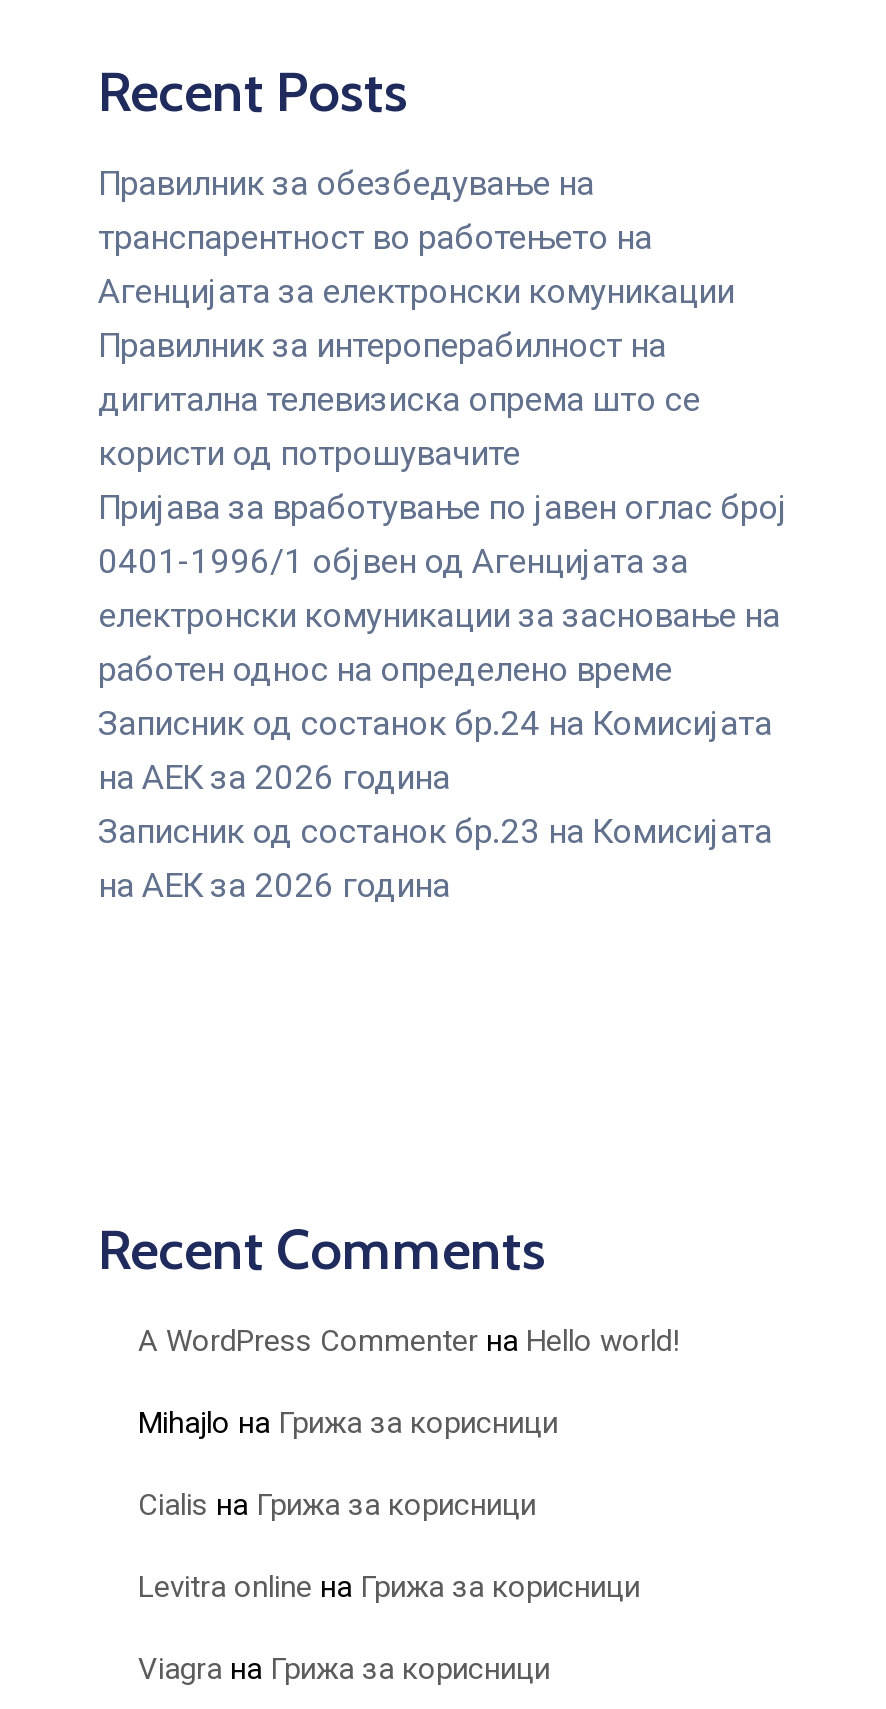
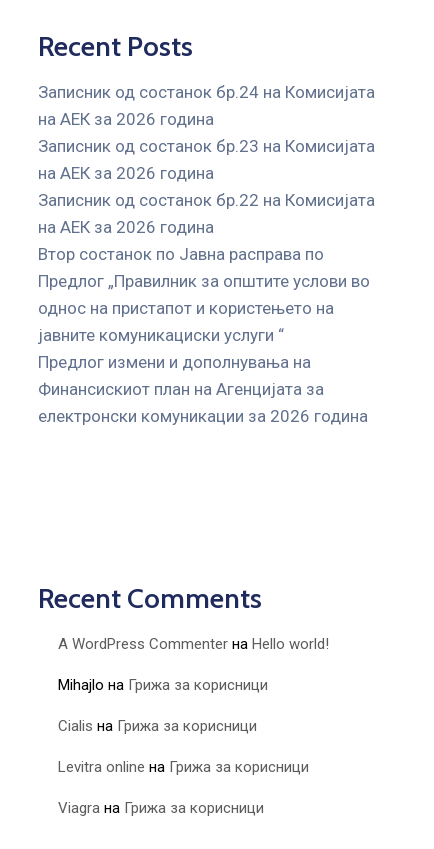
- Правилник за обезбедување на
- транспарентност во работењето на
- Агенцијата за електронски комуникации
- Правилник за интероперабилност на
- дигитална телевизиска опрема што се
- користи од потрошувачите
- Пријава за вработување по јавен оглас број
- 0401-1996/1 објвен од Агенцијата за
- електронски комуникации за засновање на
- работен однос на определено време

moved up: Записник од состанок бр.24 на Комисијата | на АЕК за 2026 година | Записник од состанок бр.23 на Комисијата | на АЕК за 2026 година

+ Записник од состанок бр.22 на Комисијата
+ на АЕК за 2026 година
+ Втор состанок по Јавна расправа по
+ Предлог „Правилник за општите услови во
+ однос на пристапот и користењето на
+ јавните комуникациски услуги “
+ Предлог измени и дополнувања на
+ Финансискиот план на Агенцијата за
+ електронски комуникации за 2026 година
